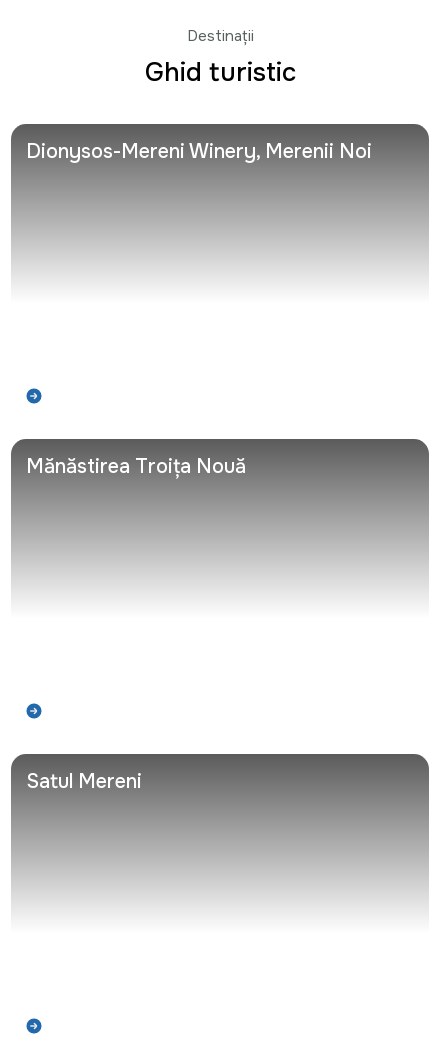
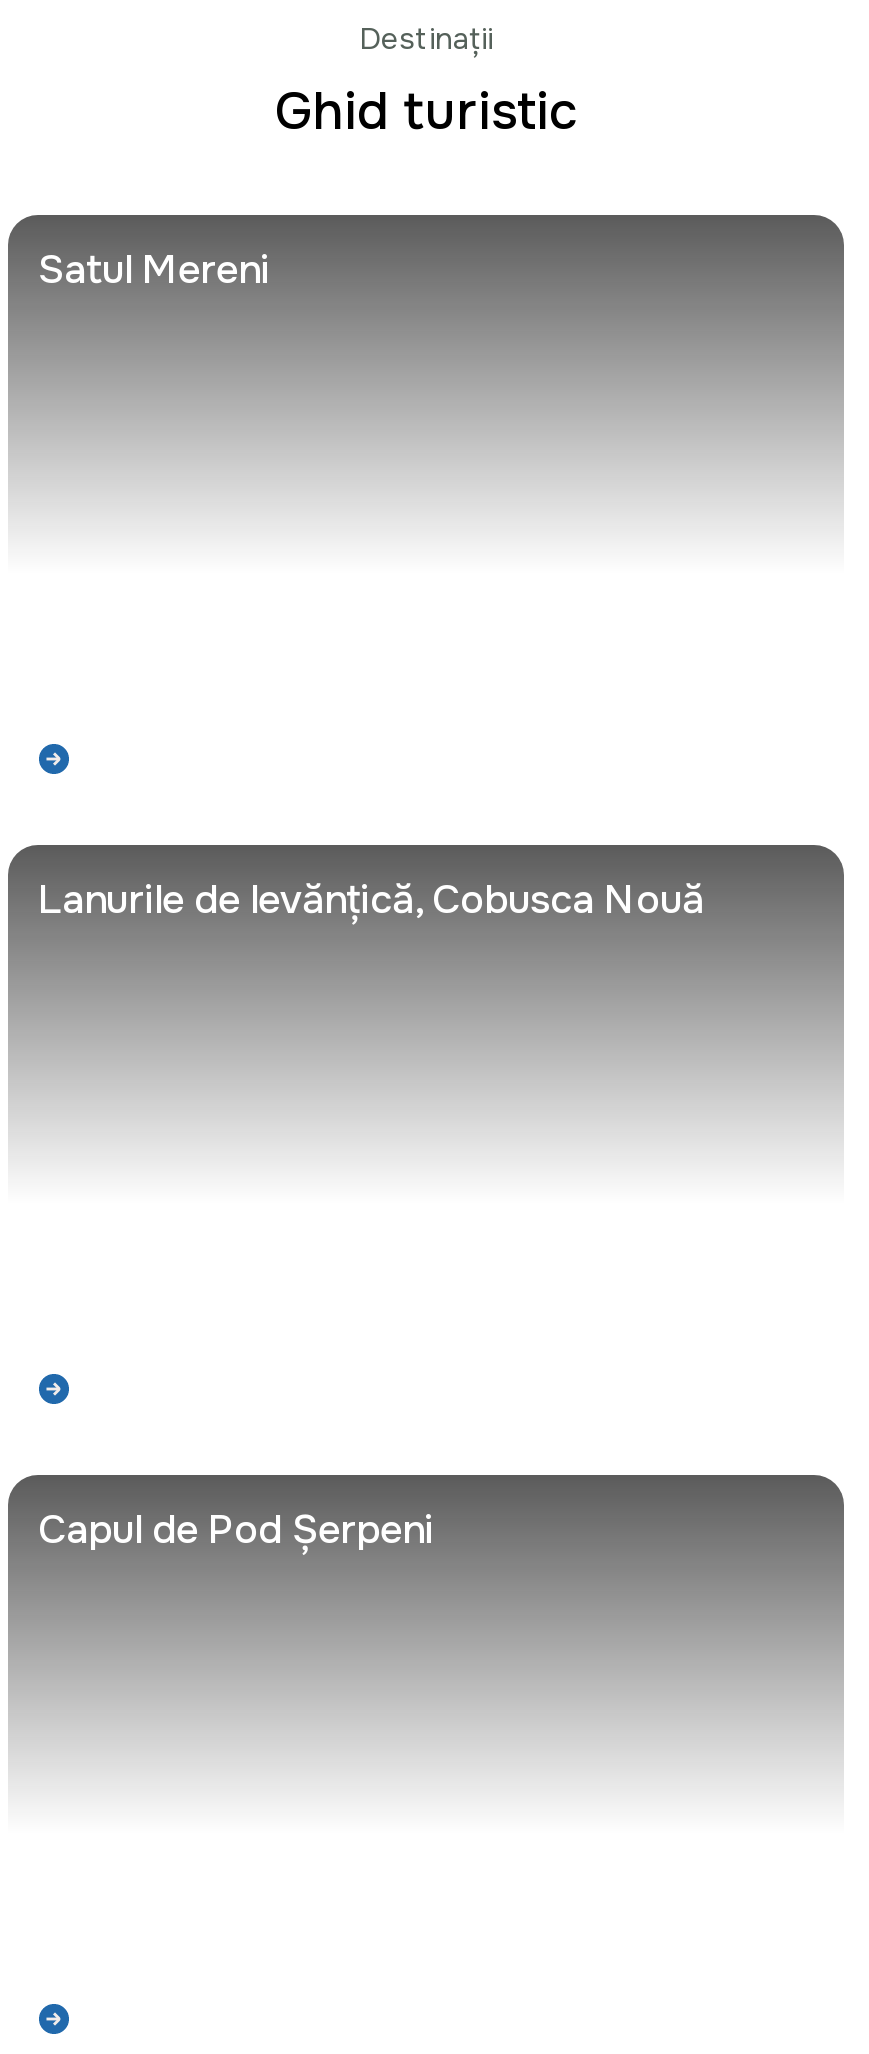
- Dionysos-Mereni Winery, Merenii Noi

- Mănăstirea Troița Nouă
+ Lanurile de levănțică, Cobusca Nouă

+ Capul de Pod Șerpeni

moved up: Satul Mereni
